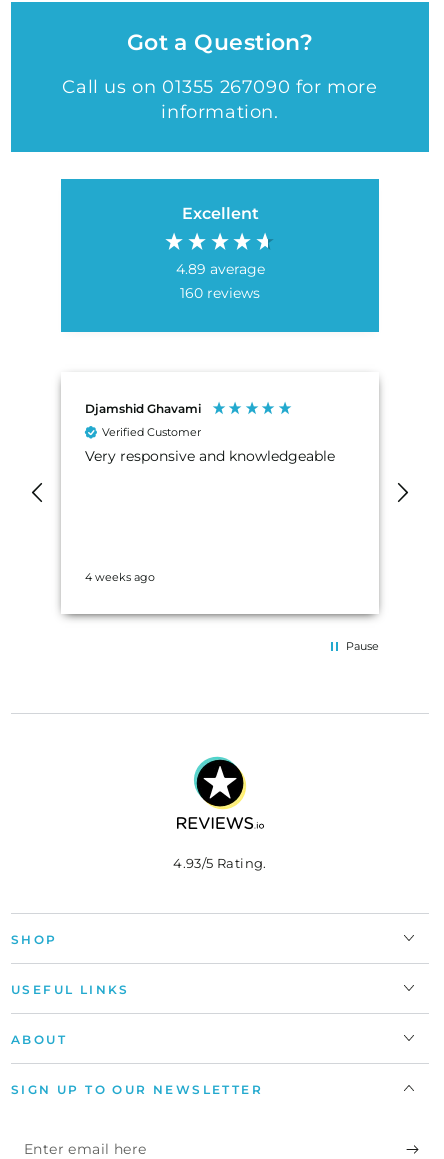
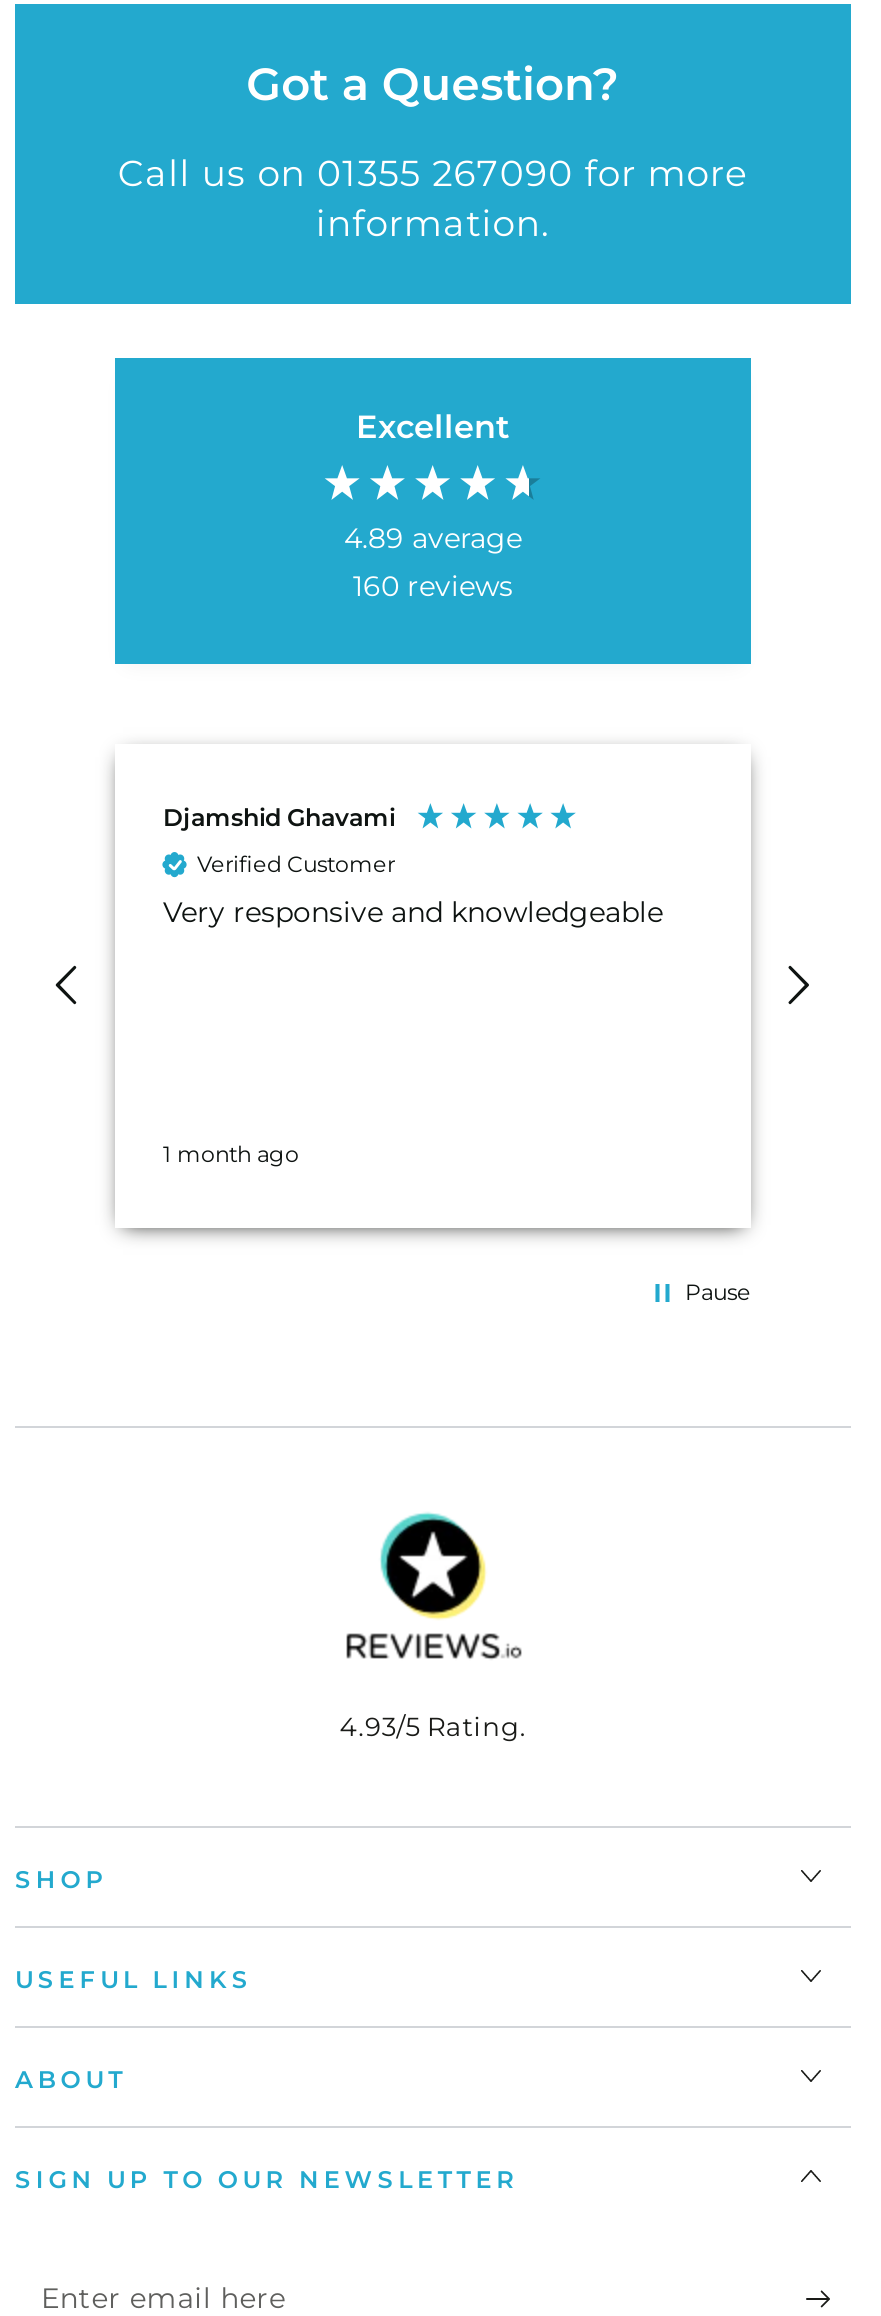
- 4 weeks ago
+ 1 month ago
